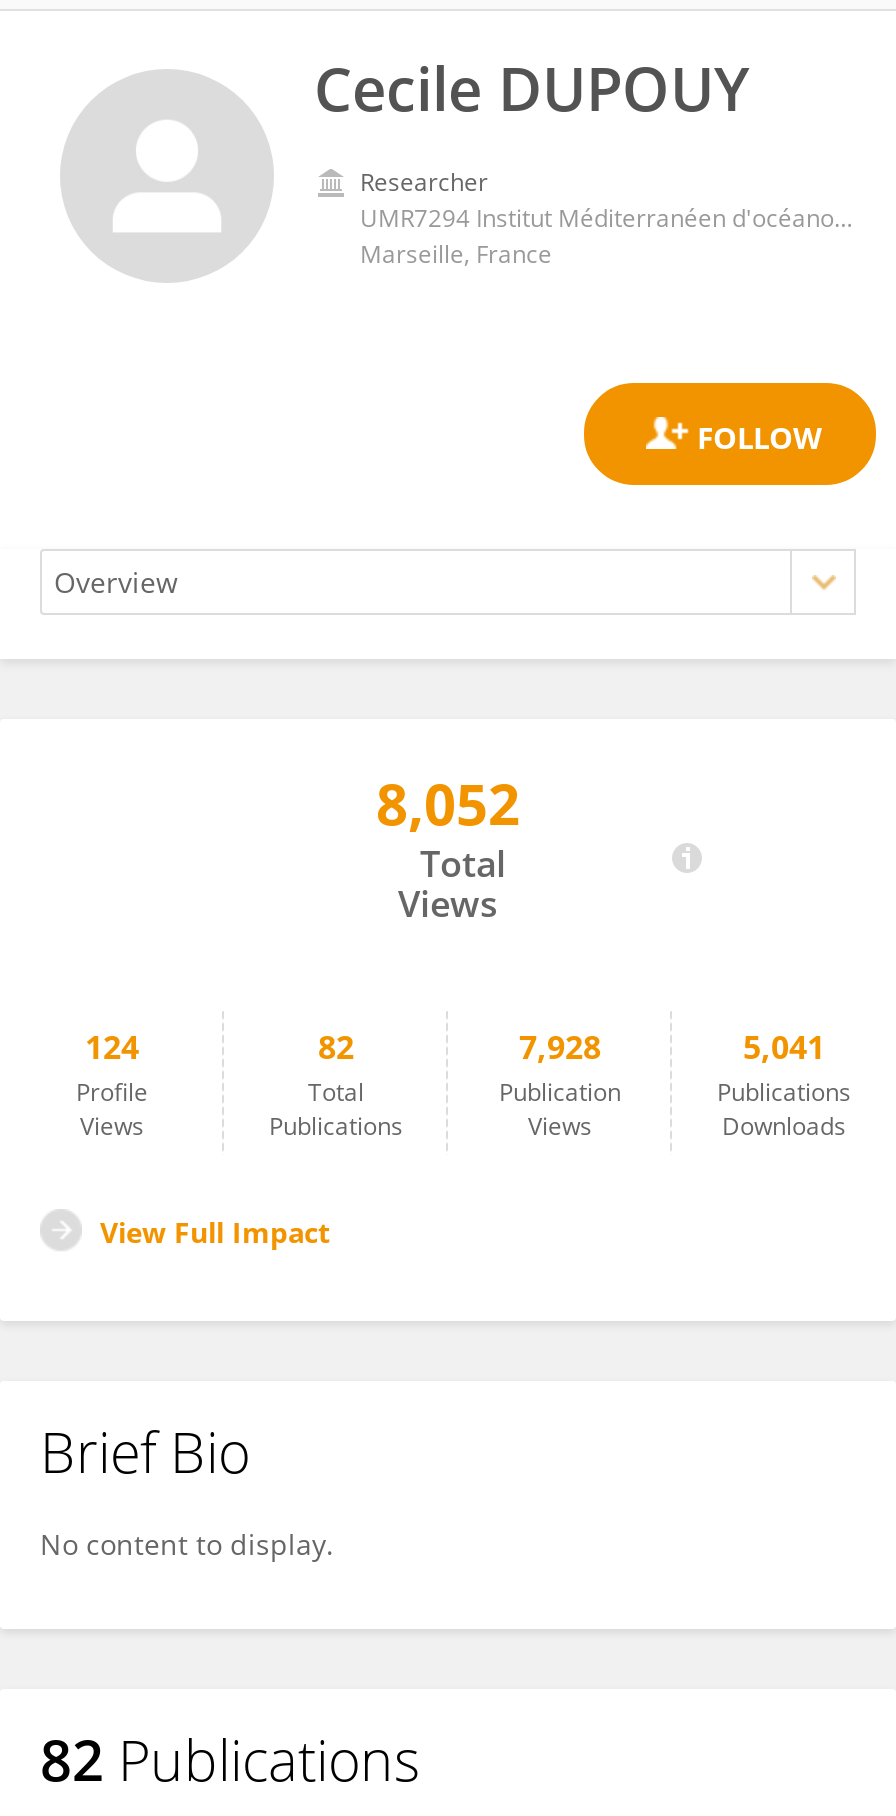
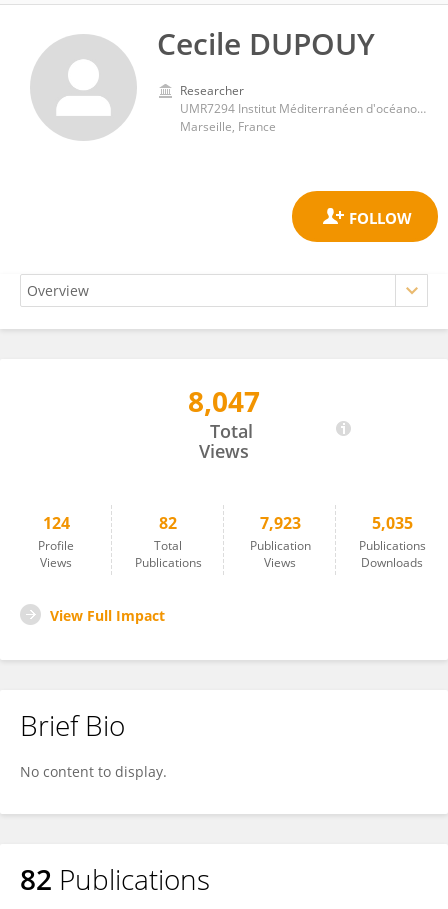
- 8,052
+ 8,047

- 7,928
+ 7,923

- 5,041
+ 5,035
